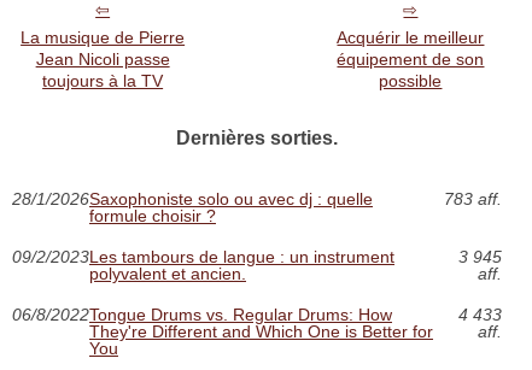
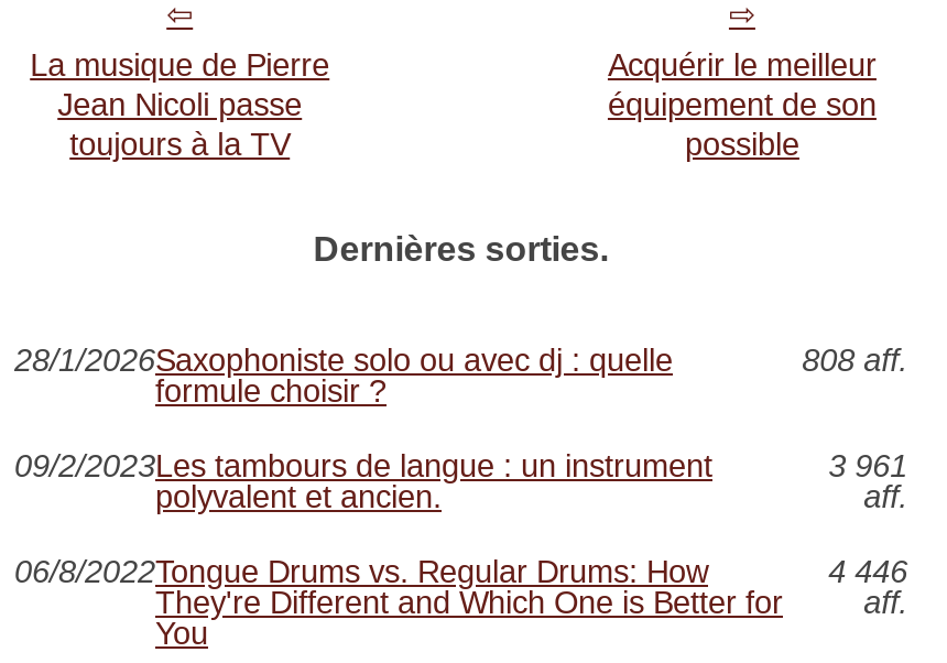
- 783 aff.
+ 808 aff.

- 3 945
+ 3 961

- 4 433
+ 4 446
